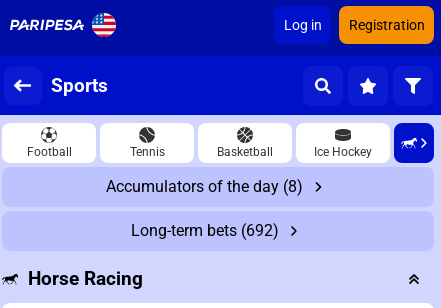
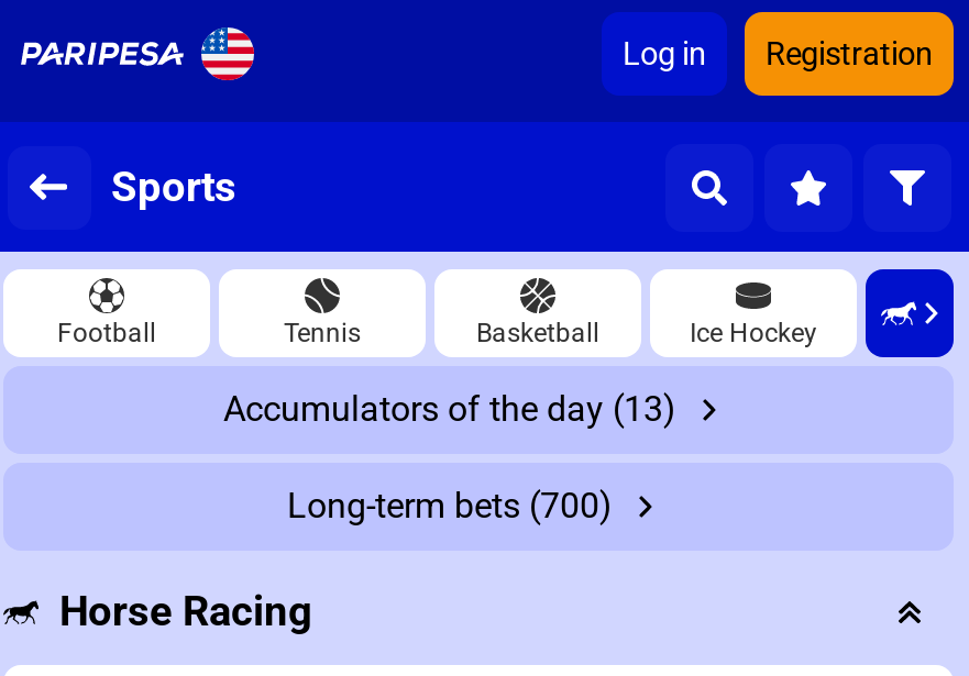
- Accumulators of the day (8)
+ Accumulators of the day (13)

- Long-term bets (692)
+ Long-term bets (700)
